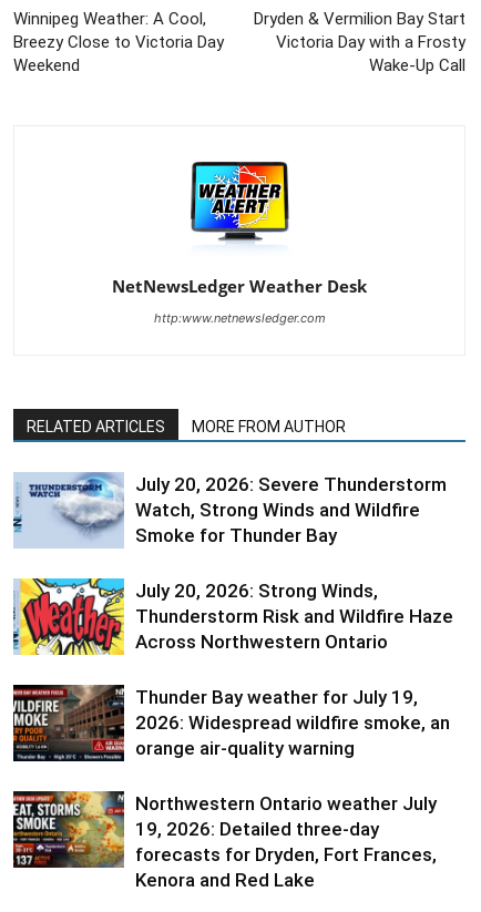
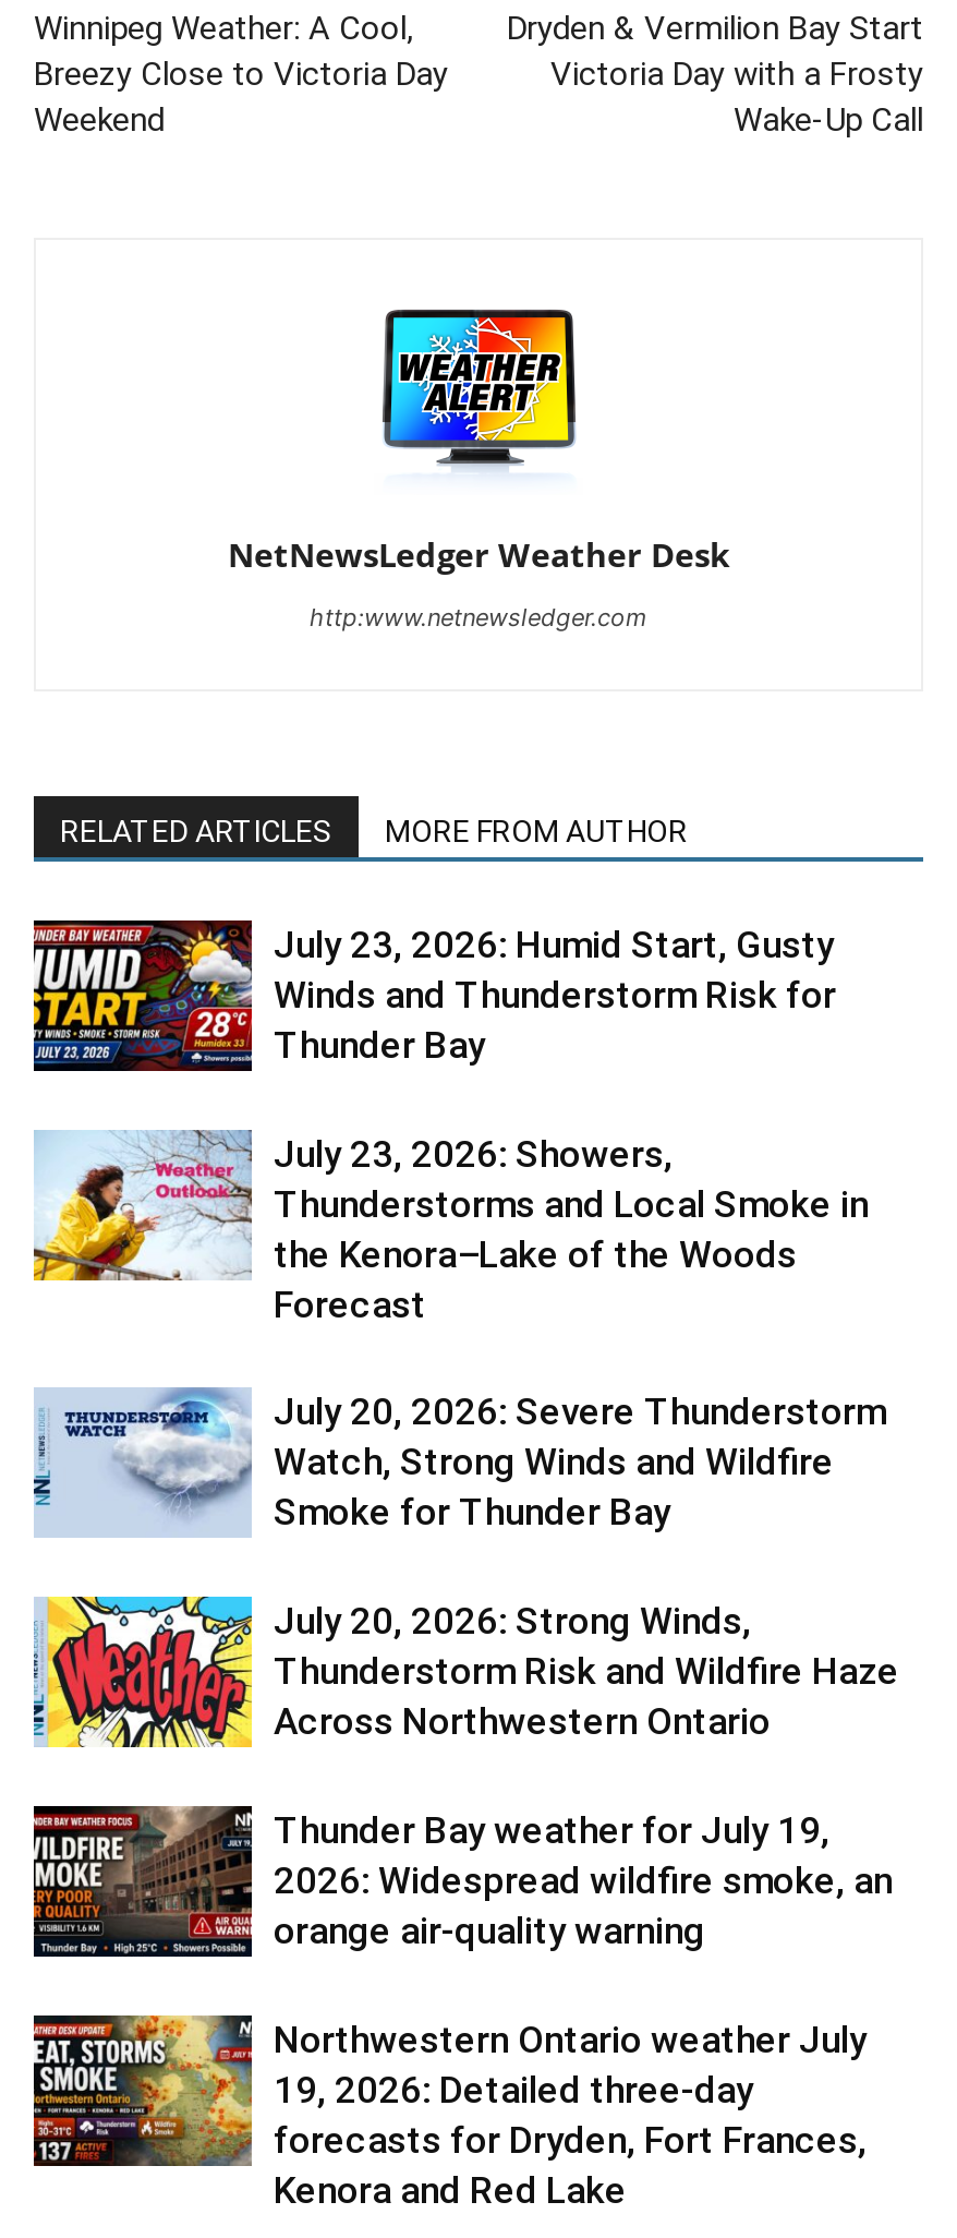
+ [image]
+ July 23, 2026: Humid Start, Gusty
+ Winds and Thunderstorm Risk for
+ Thunder Bay
+ July 23, 2026: Showers,
+ Thunderstorms and Local Smoke in
+ the Kenora–Lake of the Woods
+ Forecast

+ [image]
